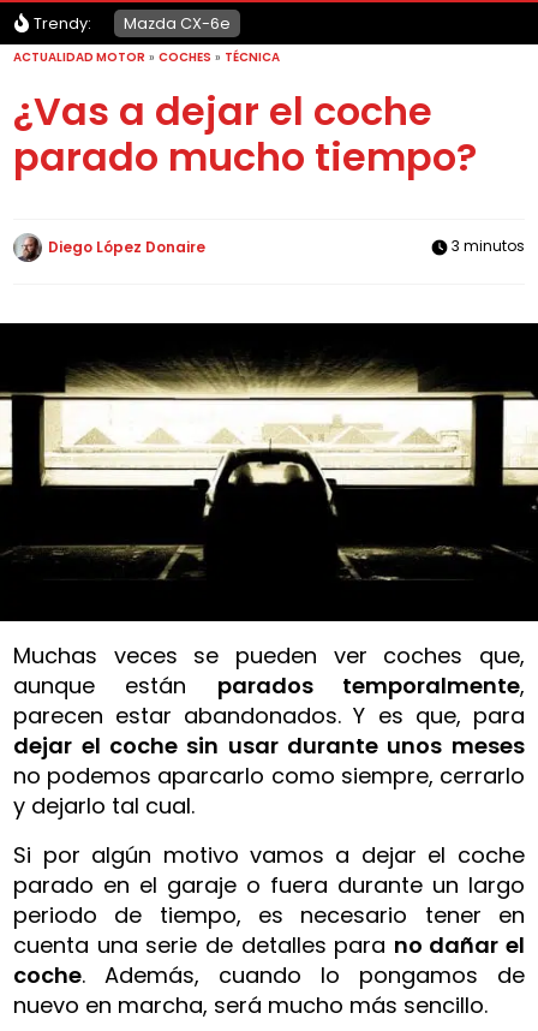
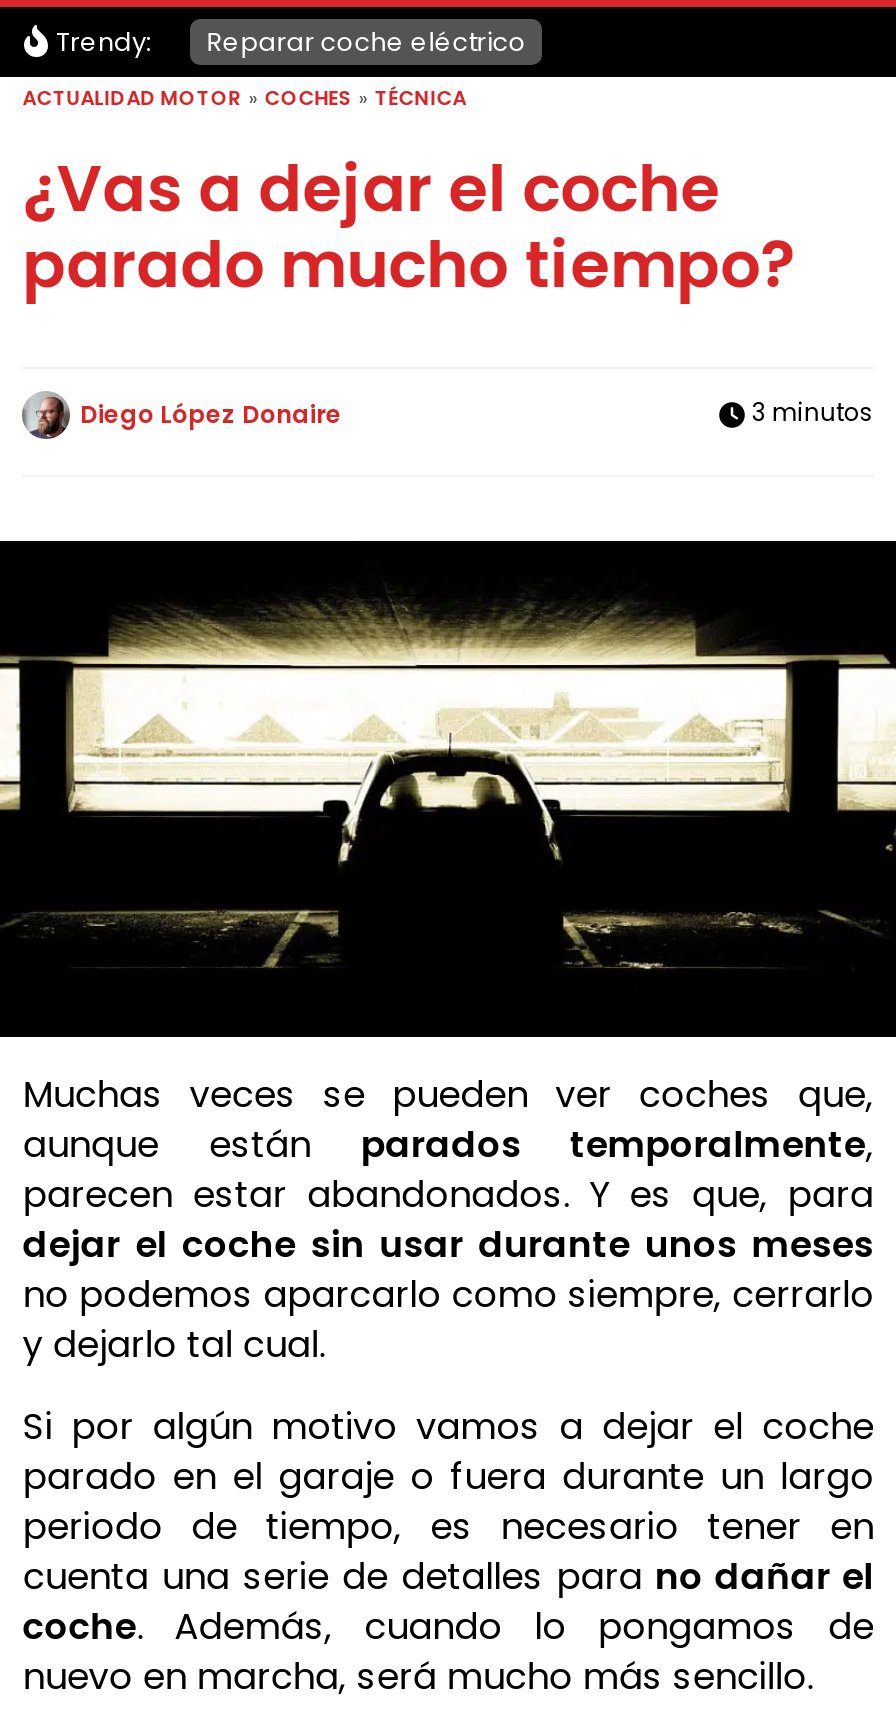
- Mazda CX-6e
+ Reparar coche eléctrico
